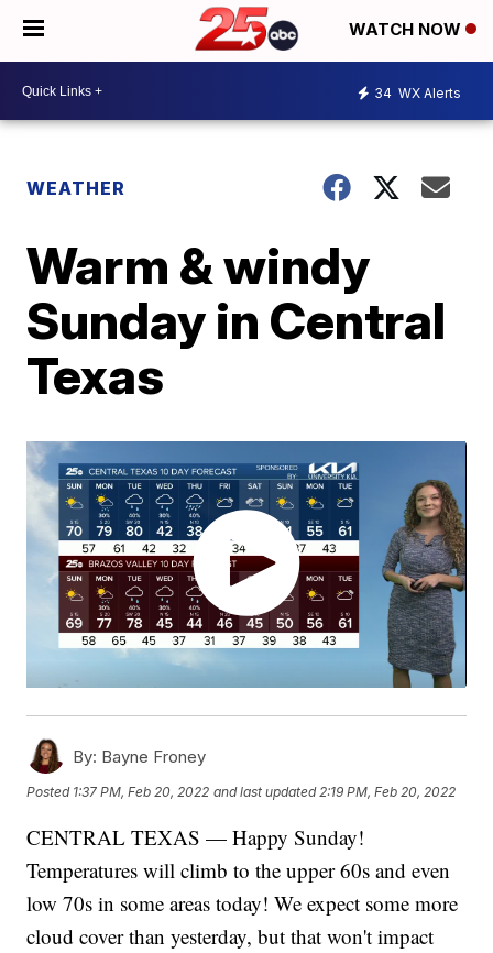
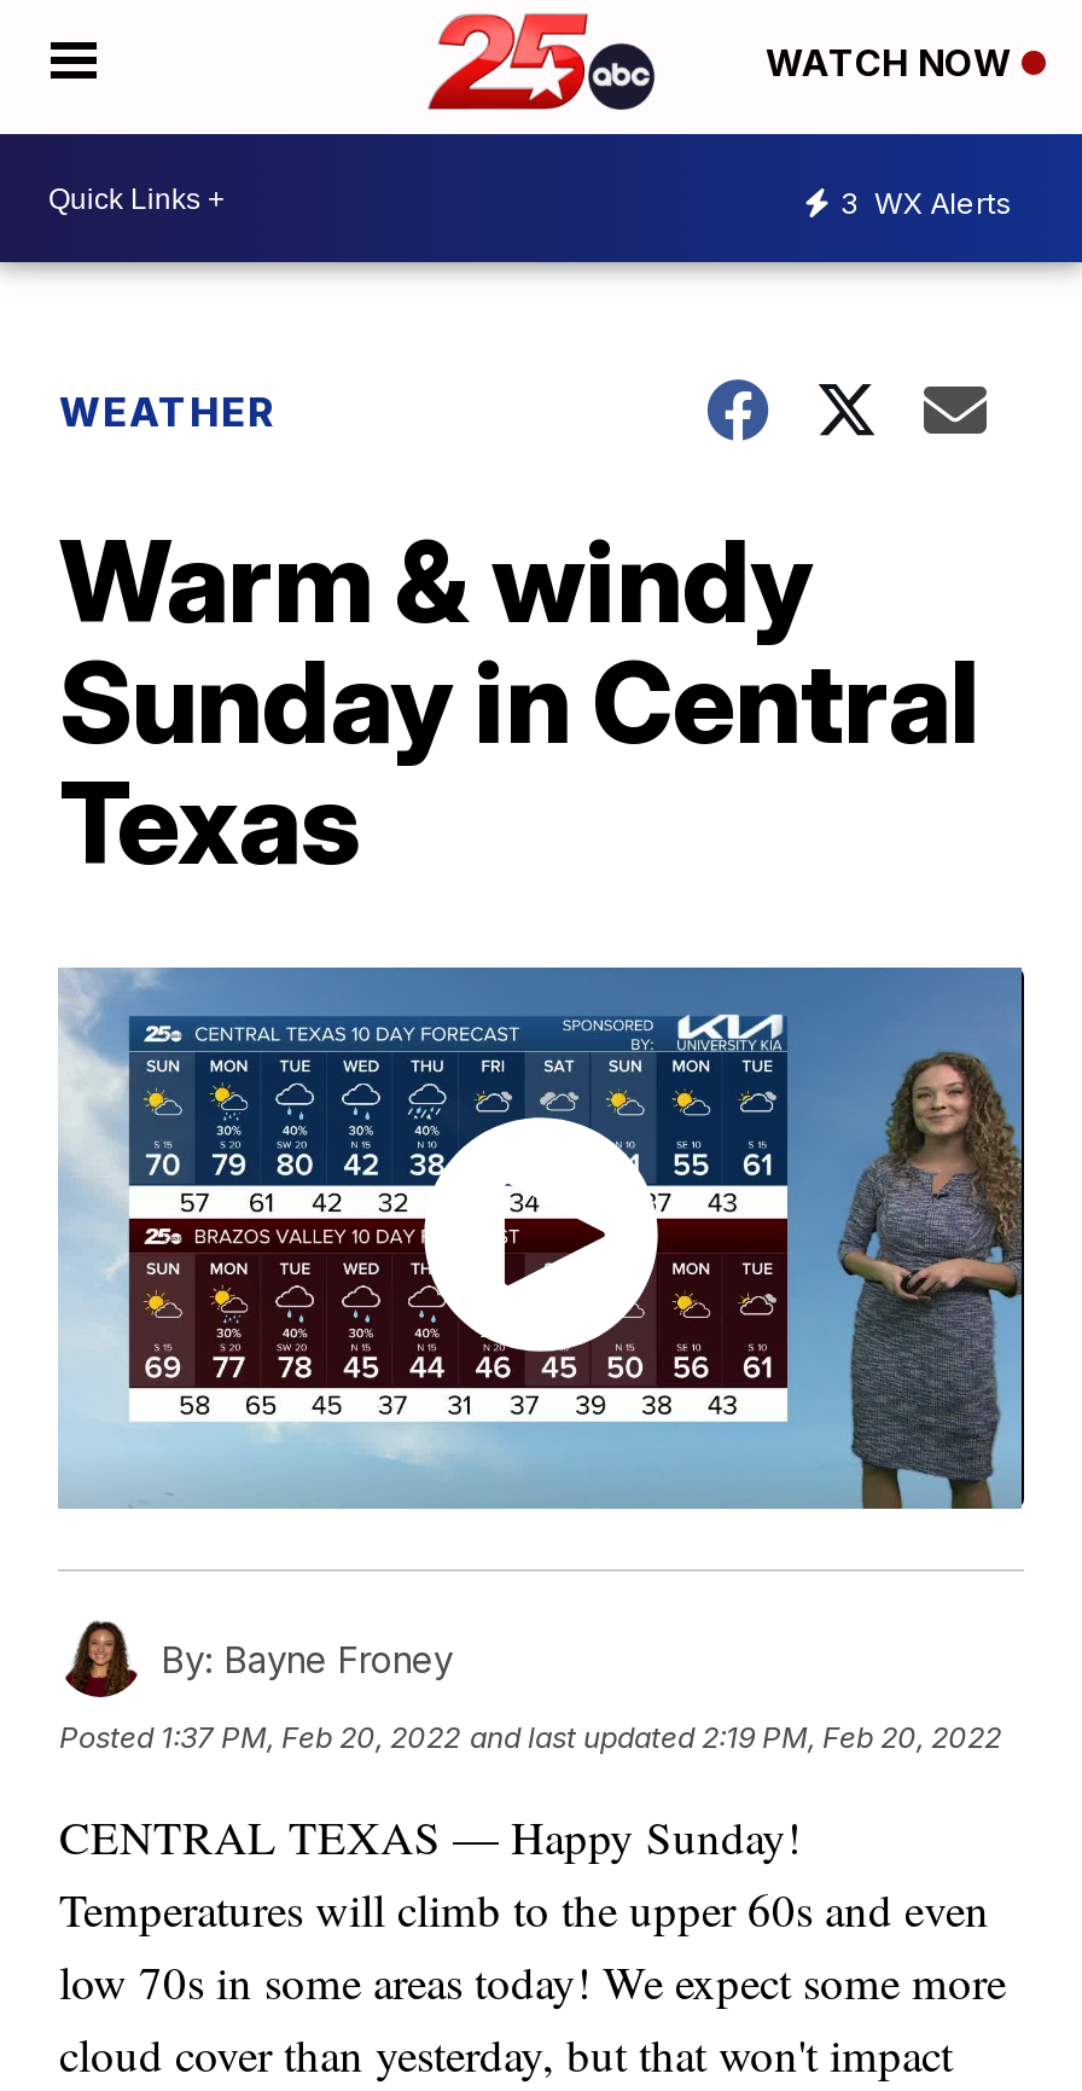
- 34 WX Alerts
+ 3 WX Alerts
